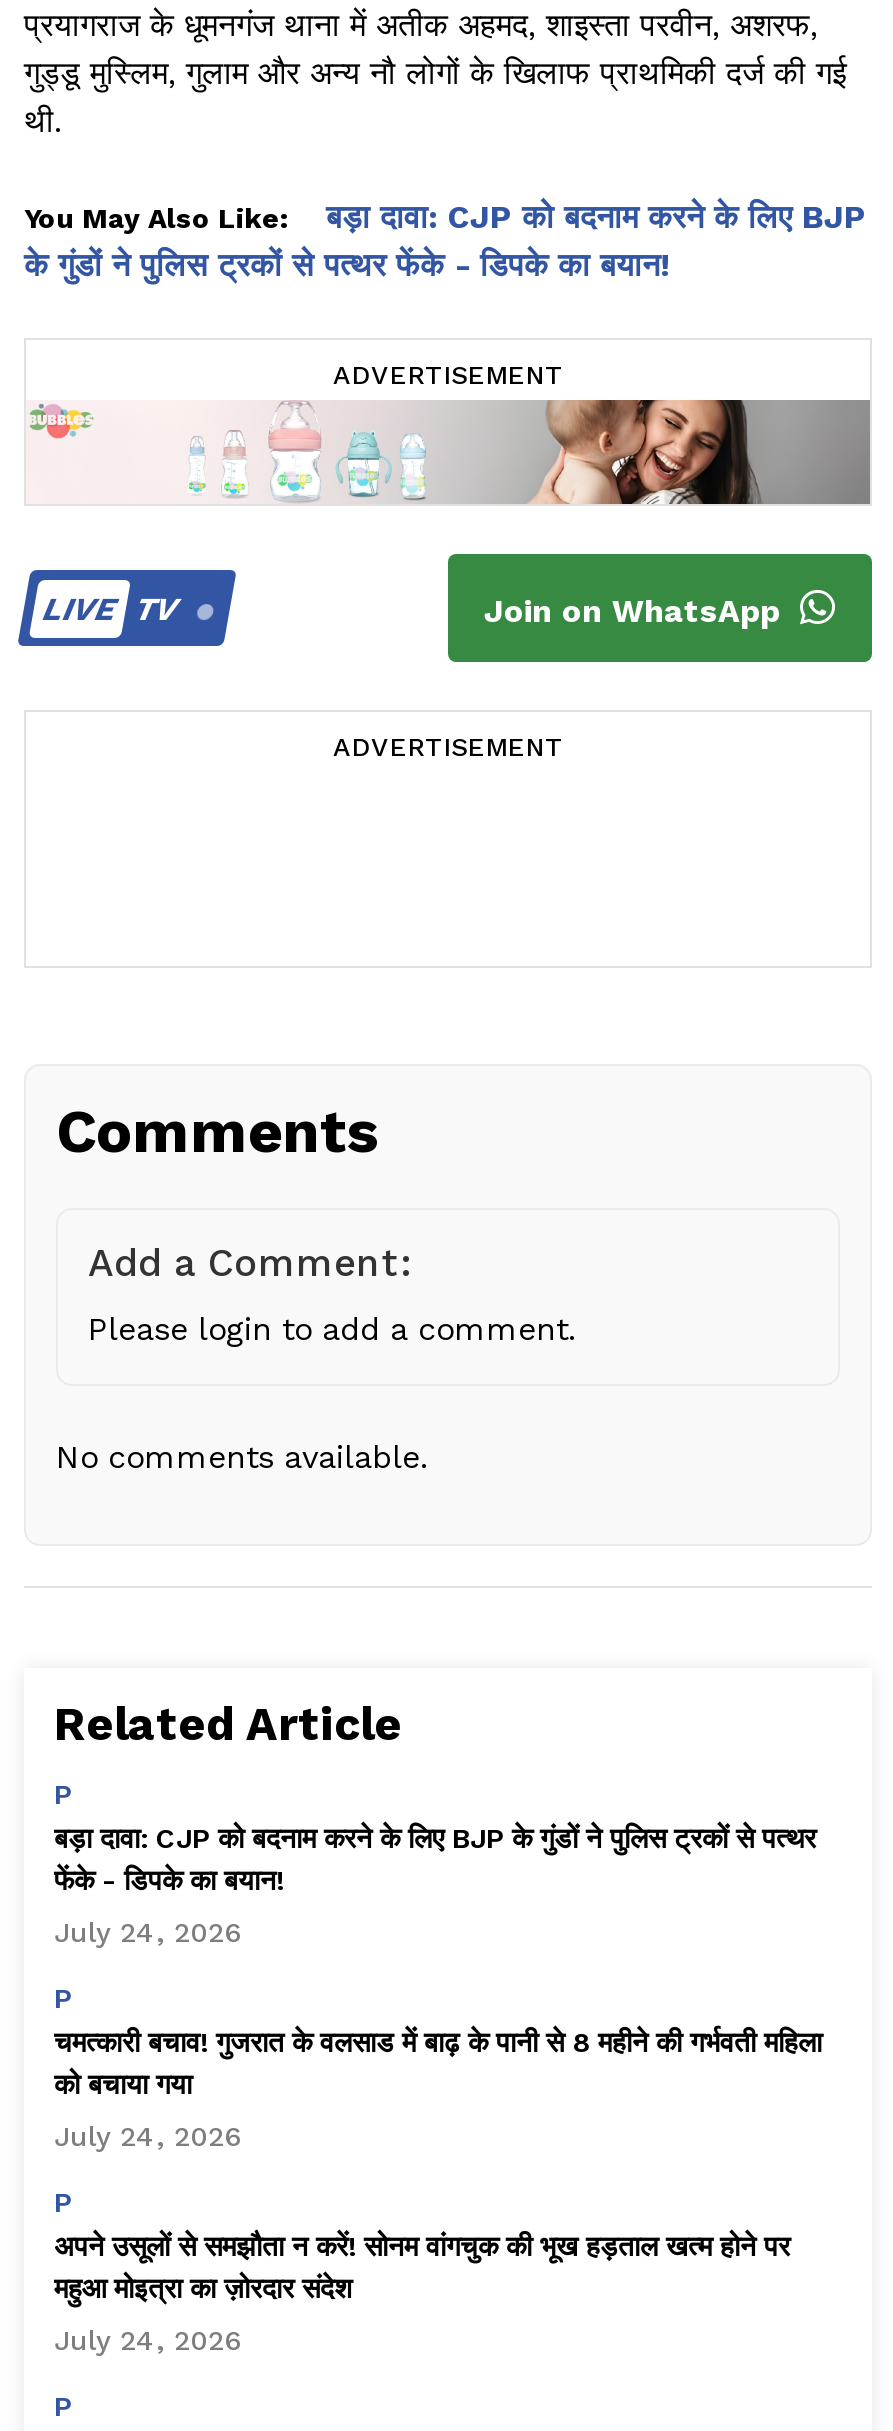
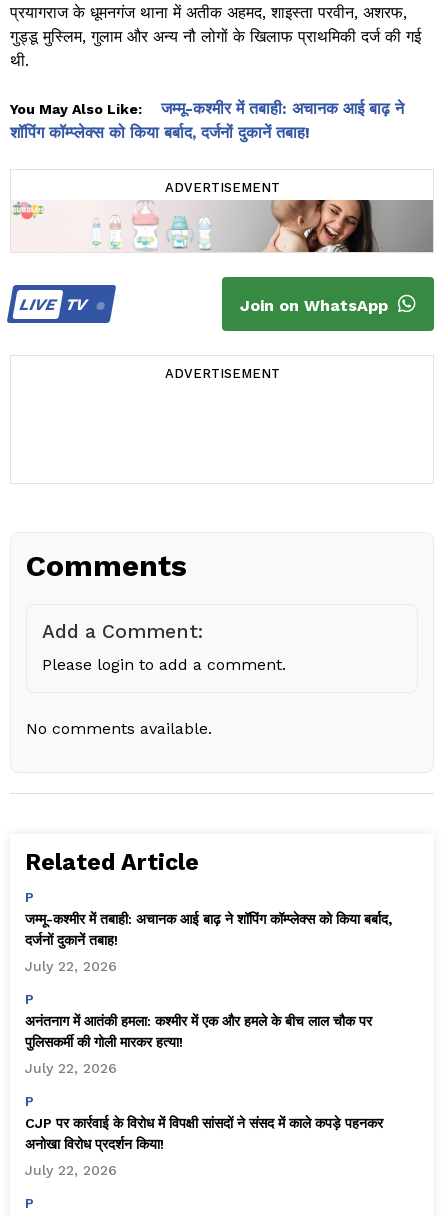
- बड़ा दावा: CJP को बदनाम करने के लिए BJP
- के गुंडों ने पुलिस ट्रकों से पत्थर फेंके - डिपके का बयान!
+ जम्मू-कश्मीर में तबाही: अचानक आई बाढ़ ने
+ शॉपिंग कॉम्प्लेक्स को किया बर्बाद, दर्जनों दुकानें तबाह!

- बड़ा दावा: CJP को बदनाम करने के लिए BJP के गुंडों ने पुलिस ट्रकों से पत्थर
- फेंके - डिपके का बयान!
+ जम्मू-कश्मीर में तबाही: अचानक आई बाढ़ ने शॉपिंग कॉम्प्लेक्स को किया बर्बाद,
+ दर्जनों दुकानें तबाह!

- July 24, 2026
+ July 22, 2026

- चमत्कारी बचाव! गुजरात के वलसाड में बाढ़ के पानी से 8 महीने की गर्भवती महिला
- को बचाया गया
+ अनंतनाग में आतंकी हमला: कश्मीर में एक और हमले के बीच लाल चौक पर
+ पुलिसकर्मी की गोली मारकर हत्या!

- July 24, 2026
+ July 22, 2026

- अपने उसूलों से समझौता न करें! सोनम वांगचुक की भूख हड़ताल खत्म होने पर
- महुआ मोइत्रा का ज़ोरदार संदेश
+ CJP पर कार्रवाई के विरोध में विपक्षी सांसदों ने संसद में काले कपड़े पहनकर
+ अनोखा विरोध प्रदर्शन किया!

- July 24, 2026
+ July 22, 2026
